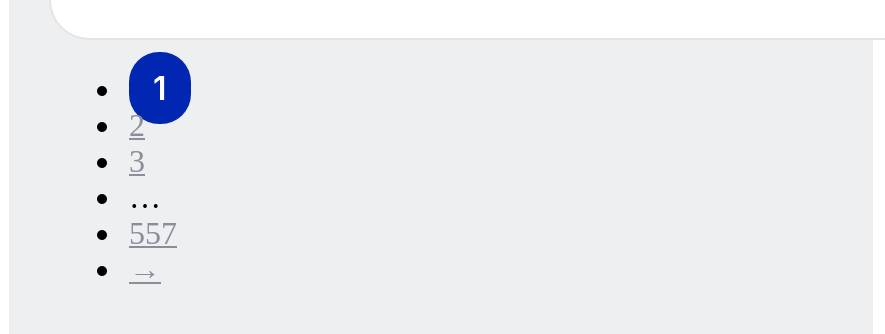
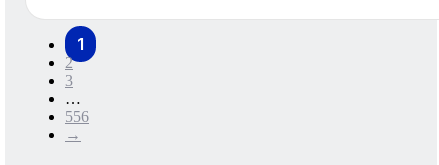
- 557
+ 556
